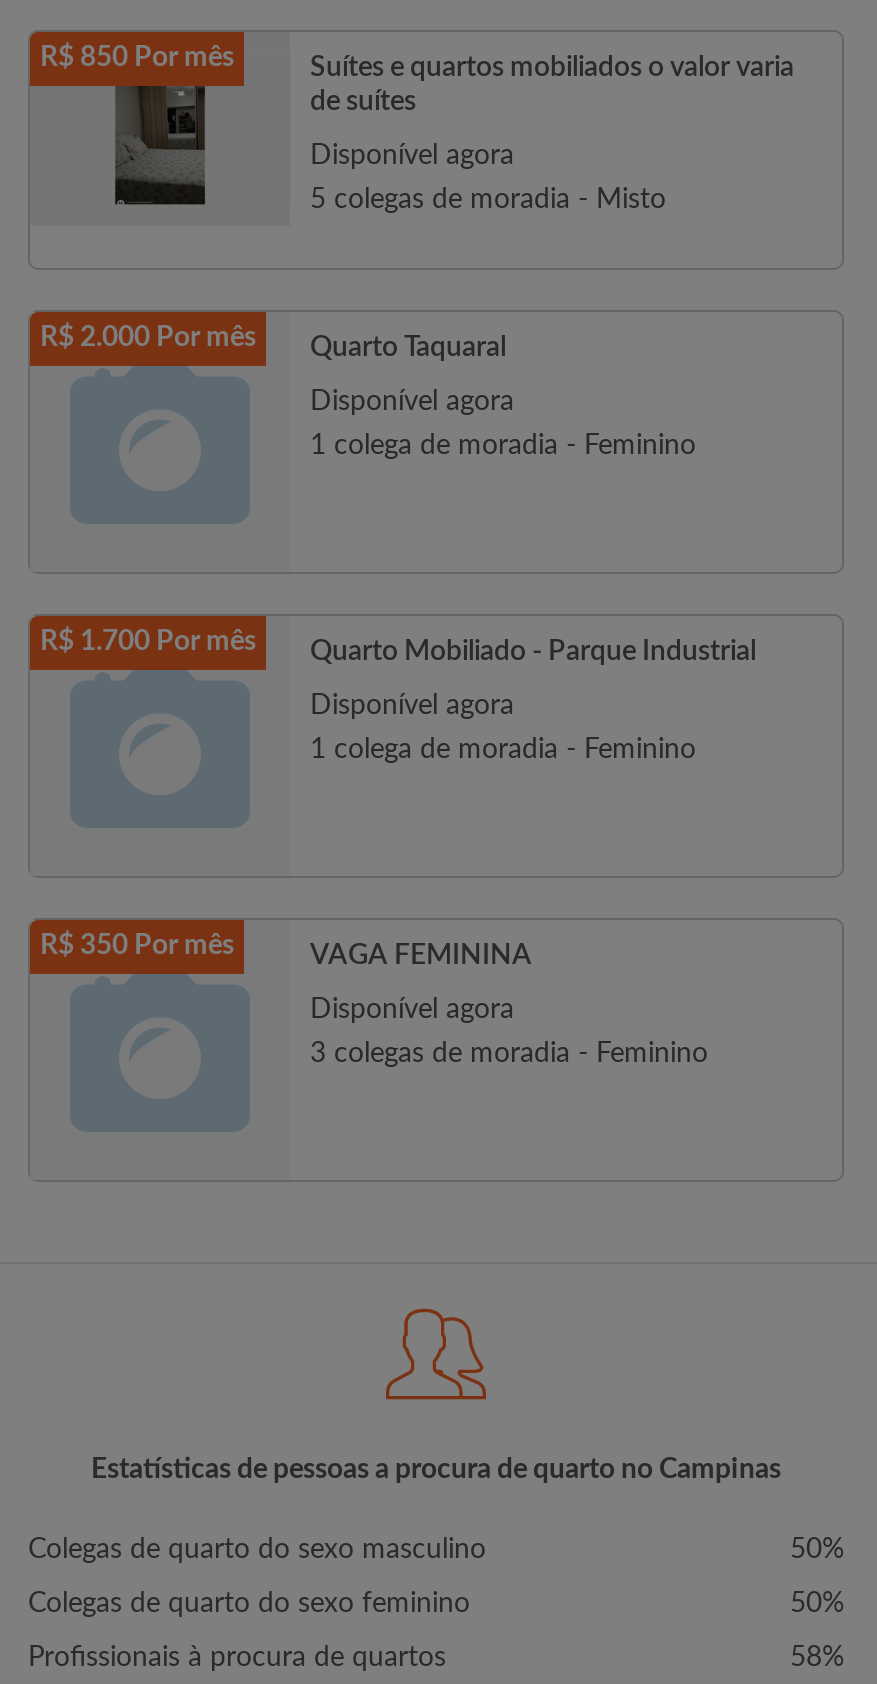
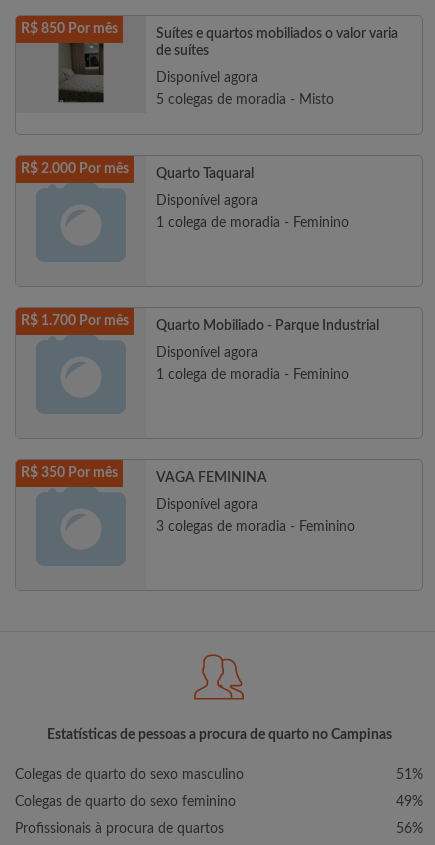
- 50%
+ 51%

- 50%
+ 49%

- 58%
+ 56%
